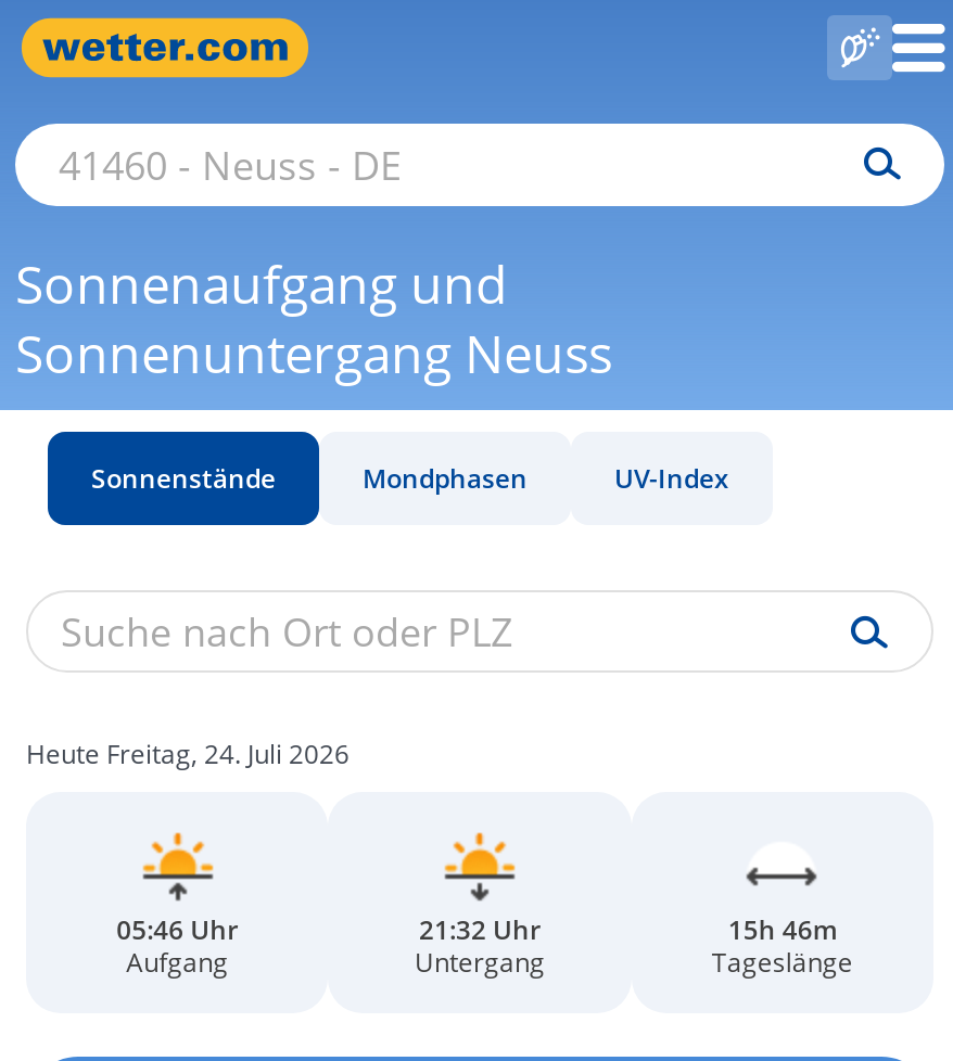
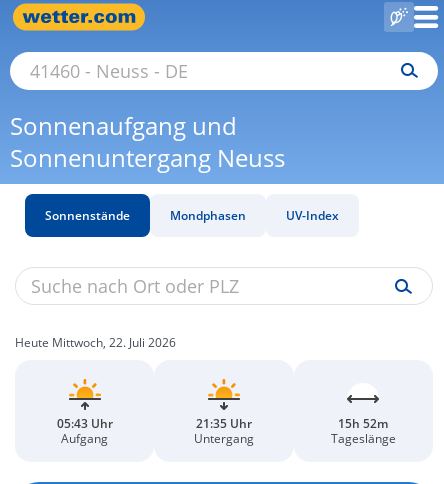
- Heute Freitag, 24. Juli 2026
+ Heute Mittwoch, 22. Juli 2026

- 05:46 Uhr
+ 05:43 Uhr

- 21:32 Uhr
+ 21:35 Uhr

- 15h 46m
+ 15h 52m
